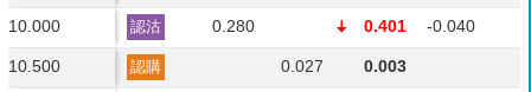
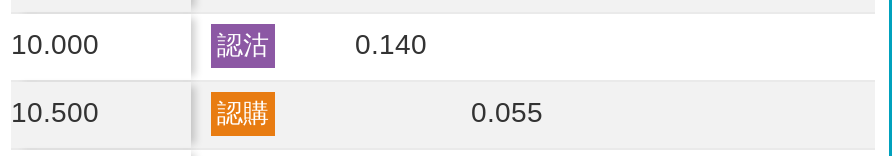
- 0.280
- 0.401
- -0.040
+ 0.140

- 0.027
- 0.003
+ 0.055
